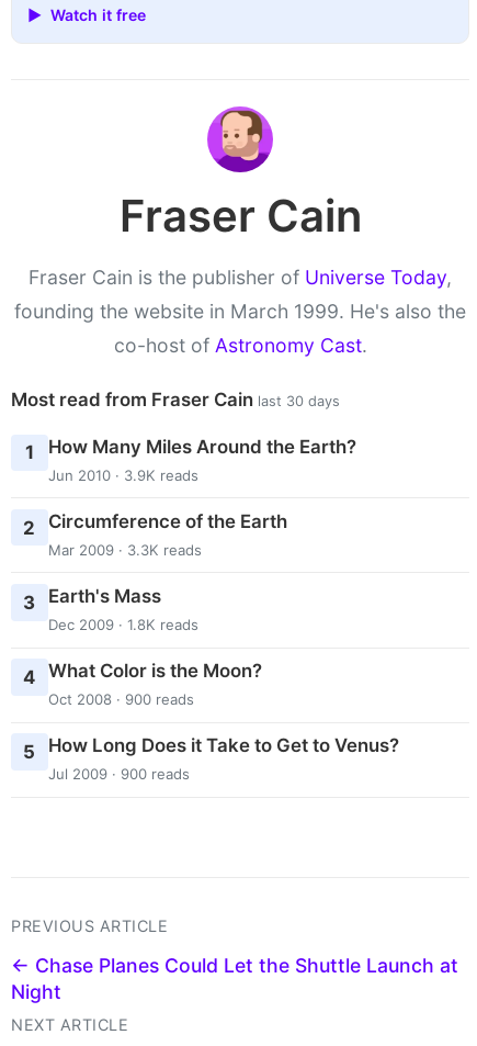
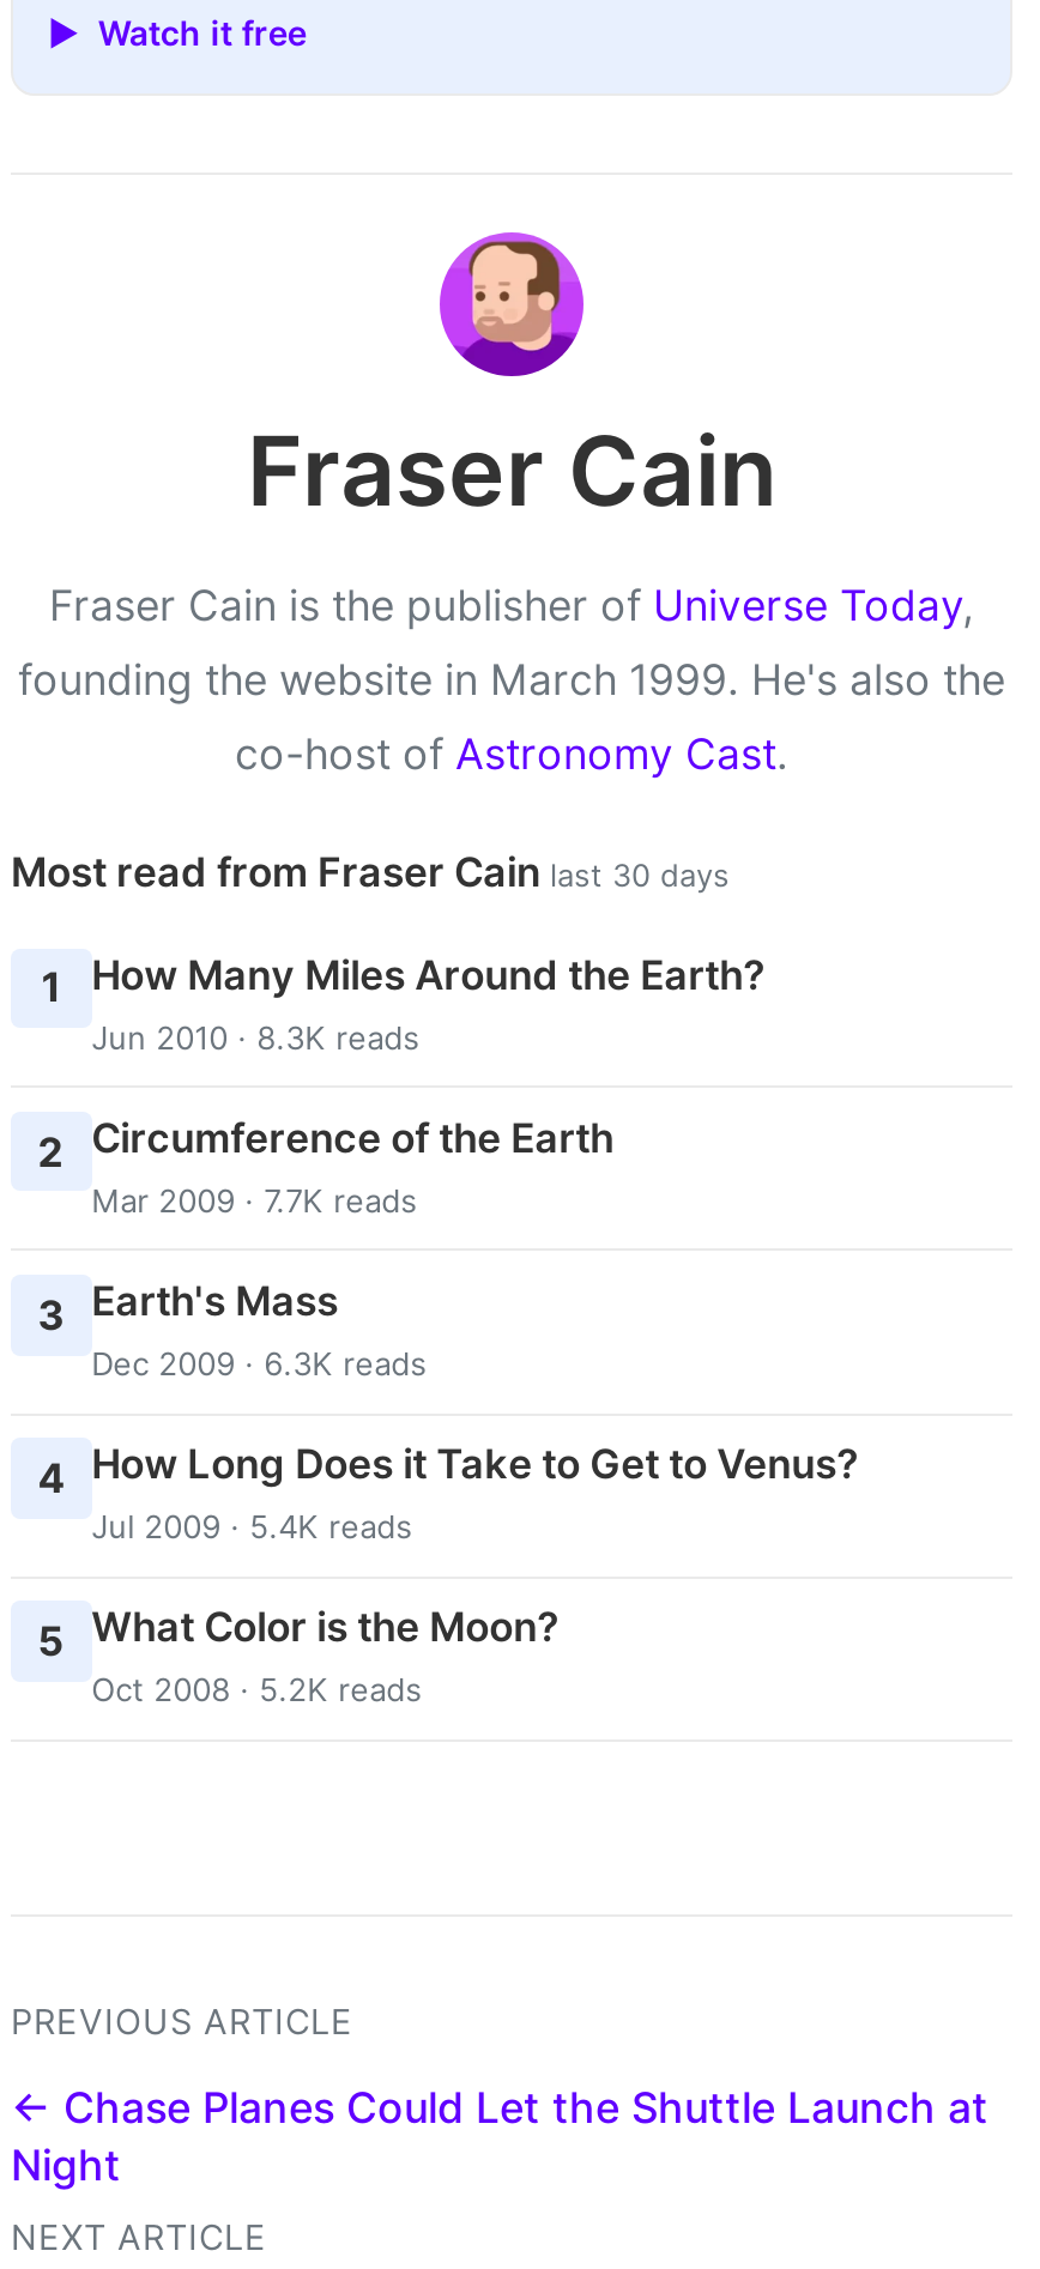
- Jun 2010 · 3.9K reads
+ Jun 2010 · 8.3K reads

- Mar 2009 · 3.3K reads
+ Mar 2009 · 7.7K reads

- Dec 2009 · 1.8K reads
+ Dec 2009 · 6.3K reads

- 4 What Color is the Moon?
- Oct 2008 · 900 reads
+ 4 How Long Does it Take to Get to Venus?
+ Jul 2009 · 5.4K reads

- 5 How Long Does it Take to Get to Venus?
- Jul 2009 · 900 reads
+ 5 What Color is the Moon?
+ Oct 2008 · 5.2K reads
